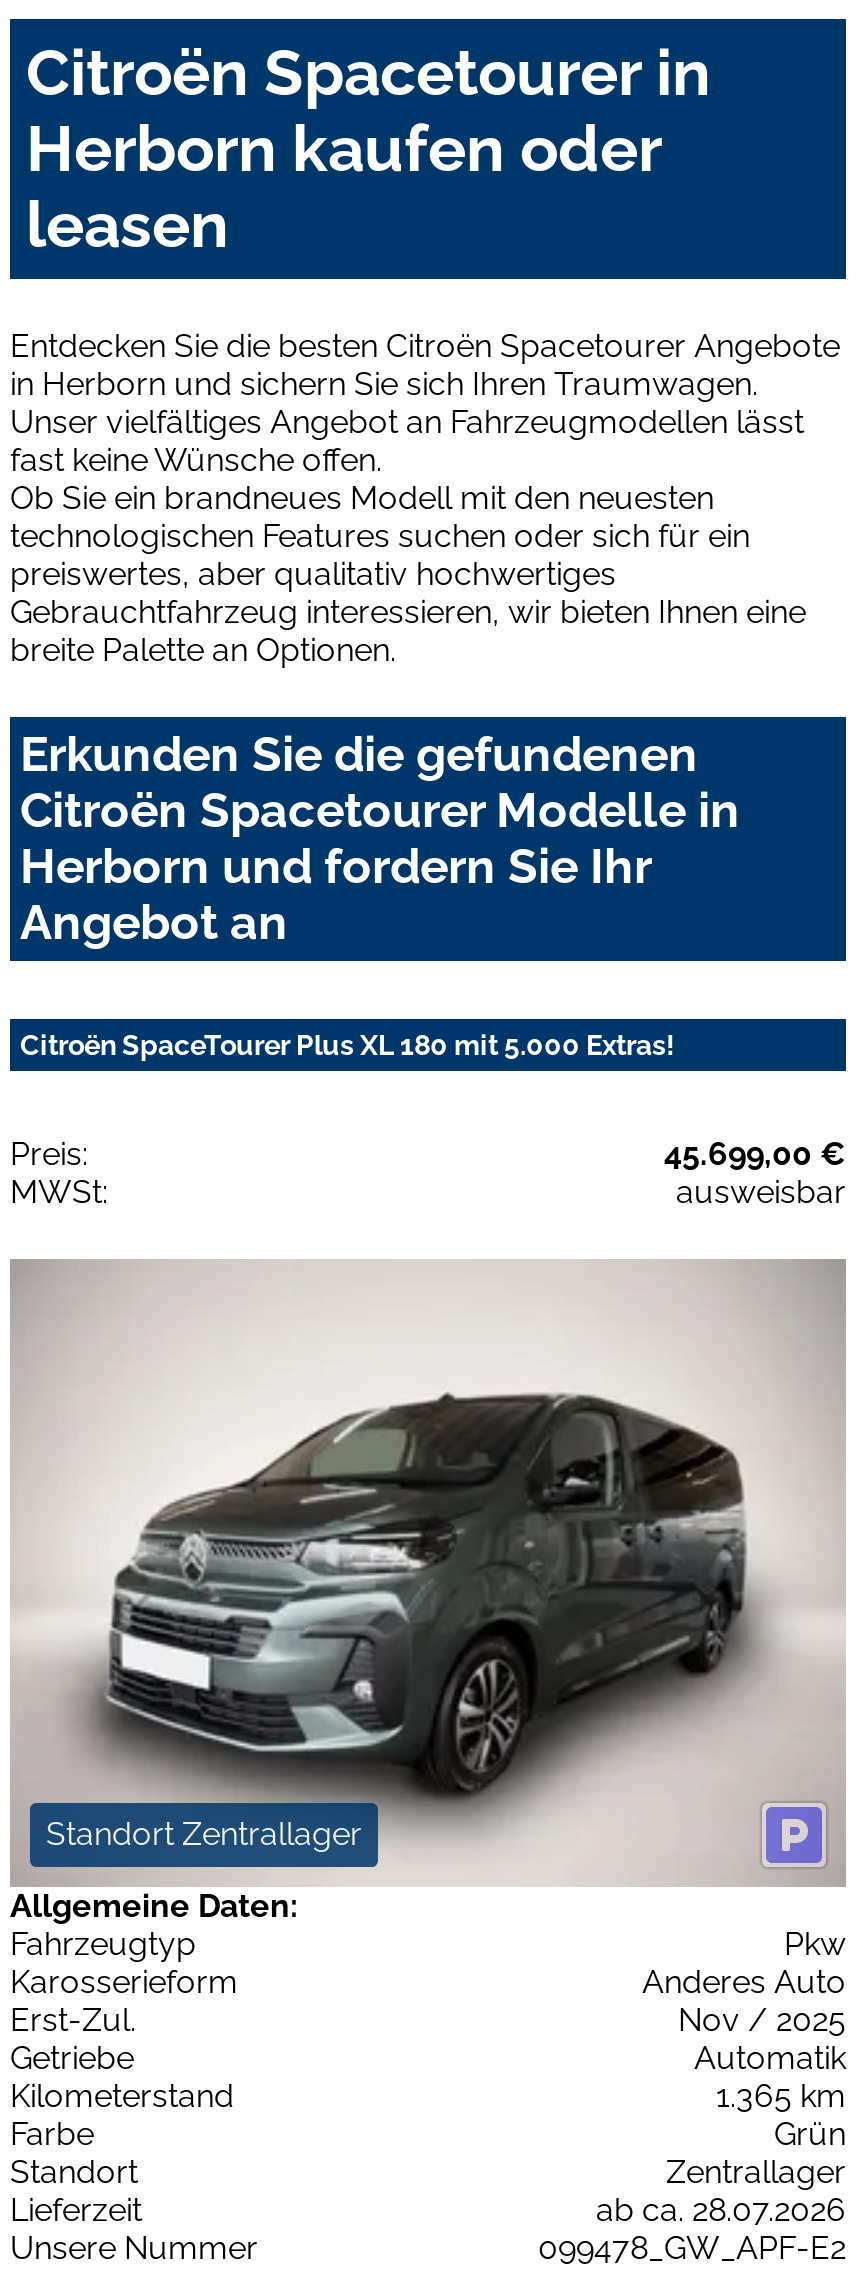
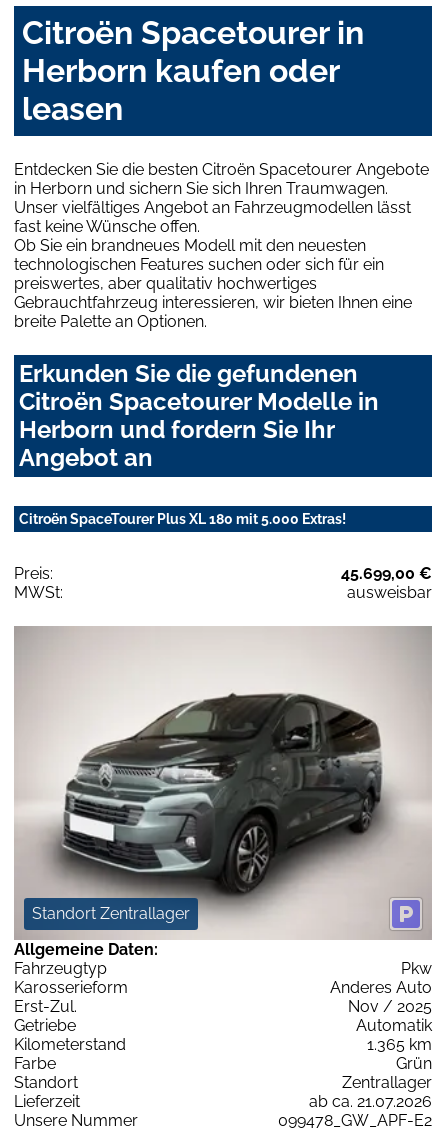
- ab ca. 28.07.2026
+ ab ca. 21.07.2026
